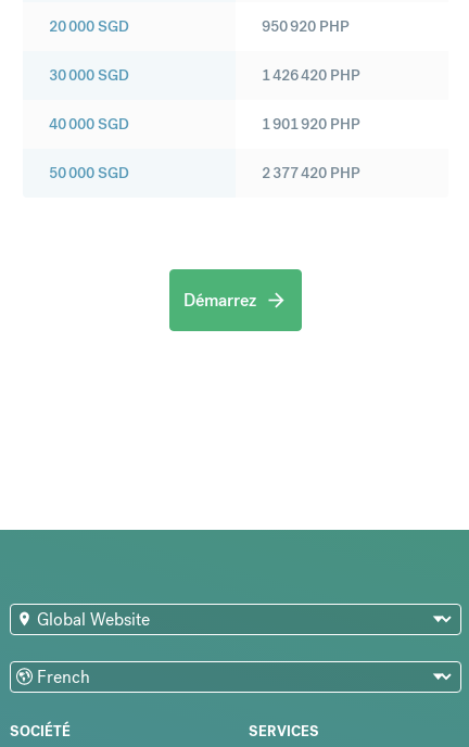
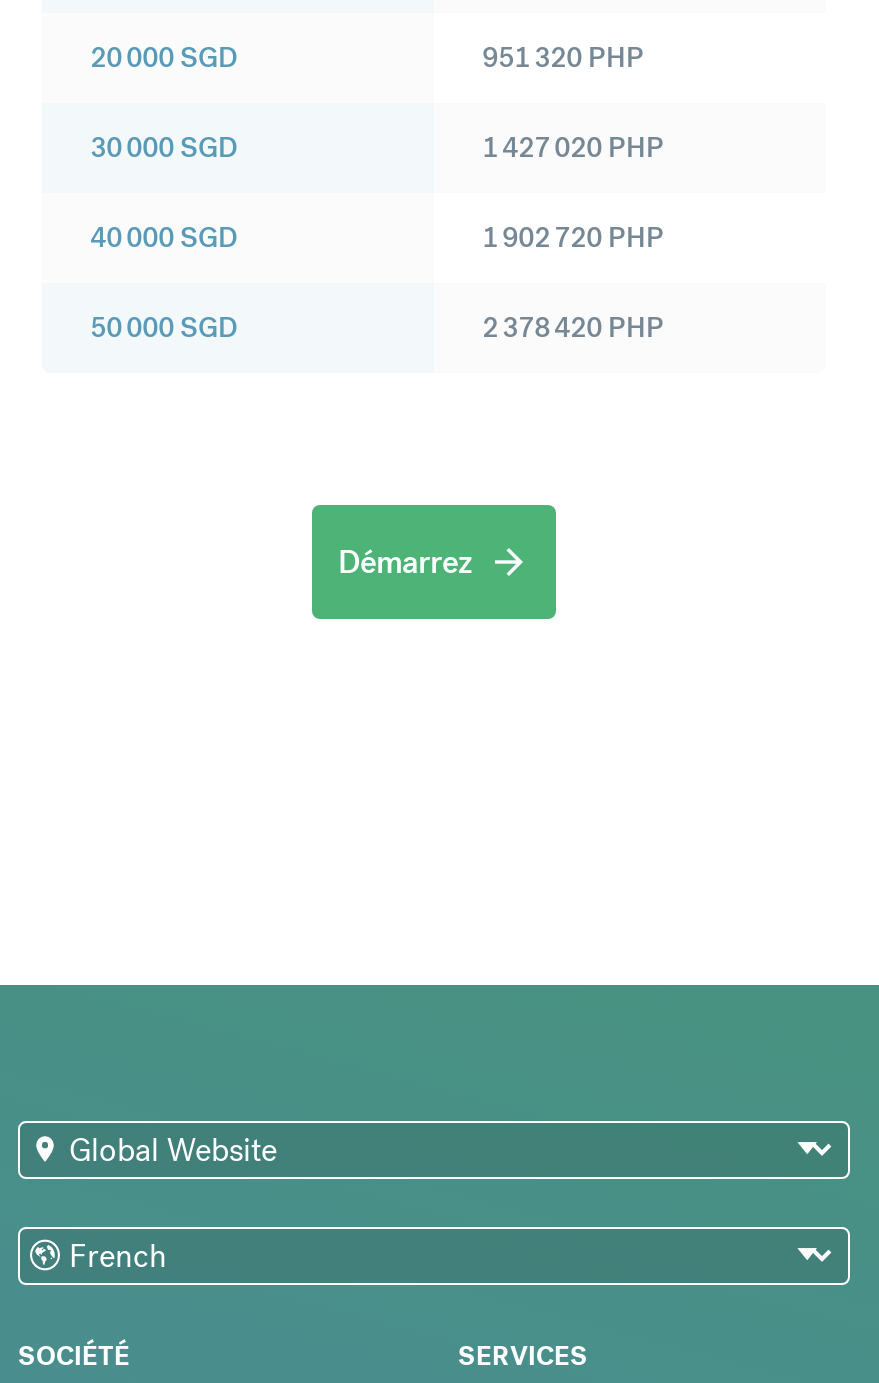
- 950 920 PHP
+ 951 320 PHP

- 1 426 420 PHP
+ 1 427 020 PHP

- 1 901 920 PHP
+ 1 902 720 PHP

- 2 377 420 PHP
+ 2 378 420 PHP
